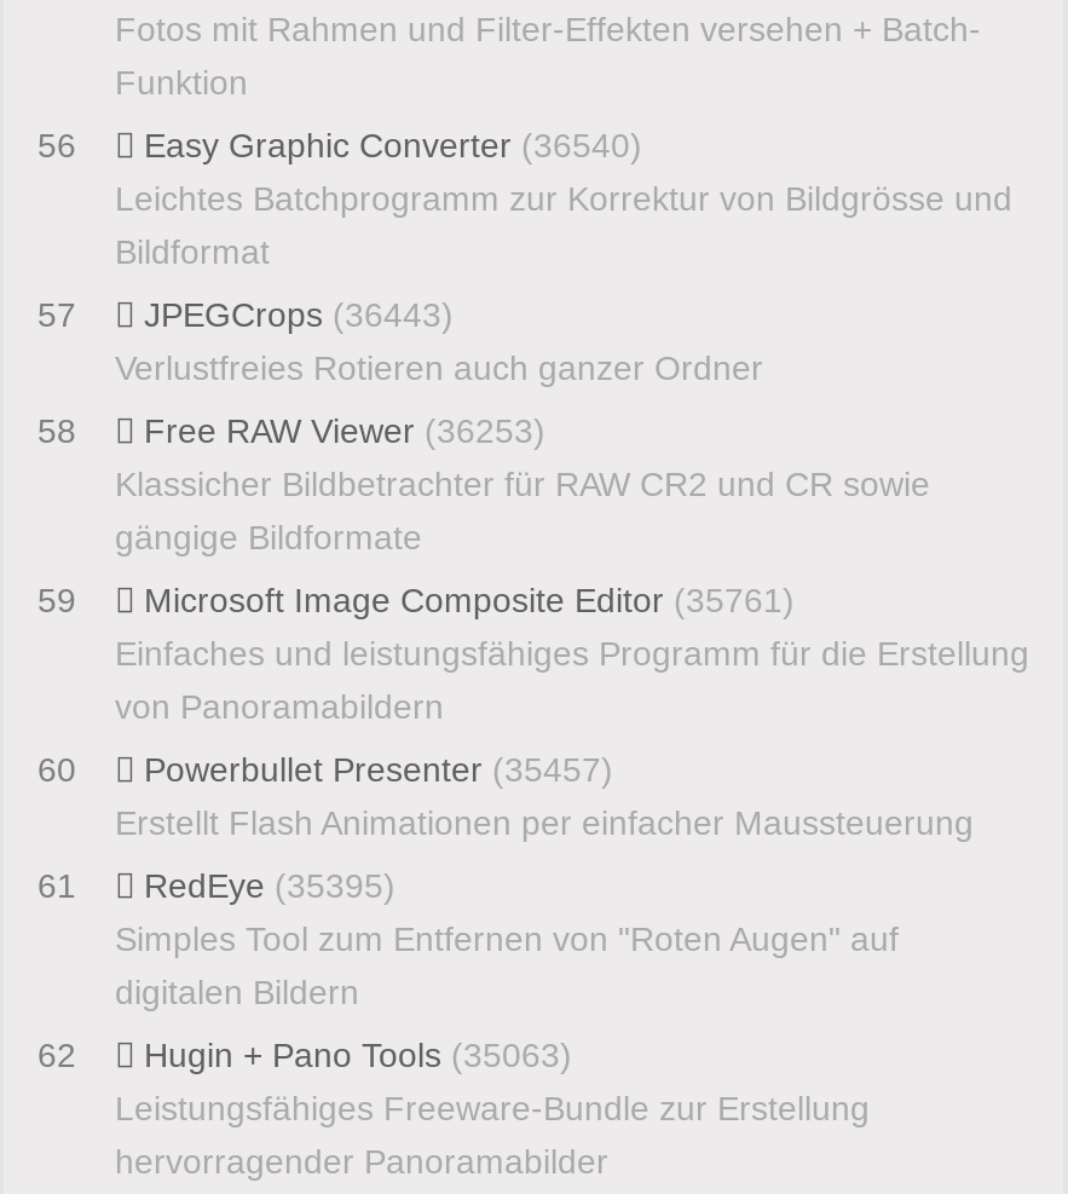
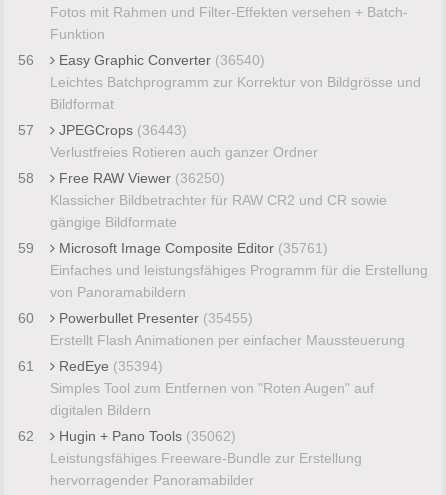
- Free RAW Viewer (36253)
+ Free RAW Viewer (36250)

- Powerbullet Presenter (35457)
+ Powerbullet Presenter (35455)

- 61 RedEye (35395)
+ 61 RedEye (35394)

- Hugin + Pano Tools (35063)
+ Hugin + Pano Tools (35062)
